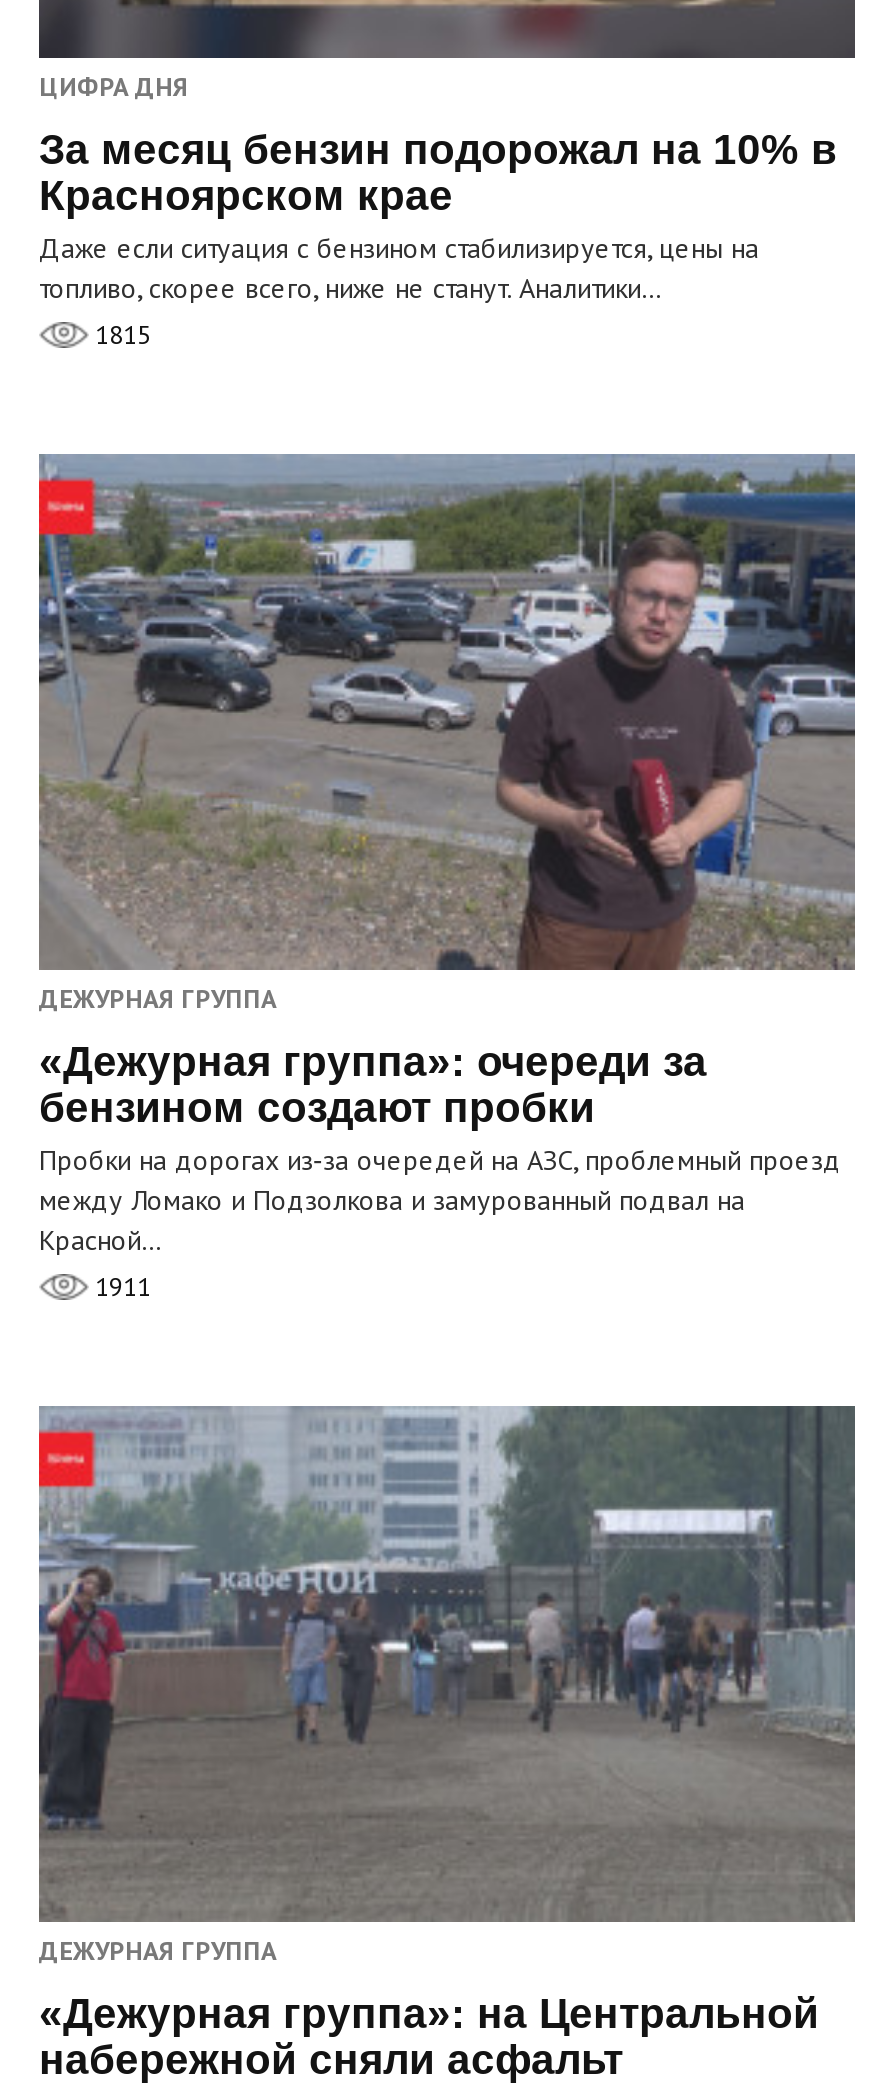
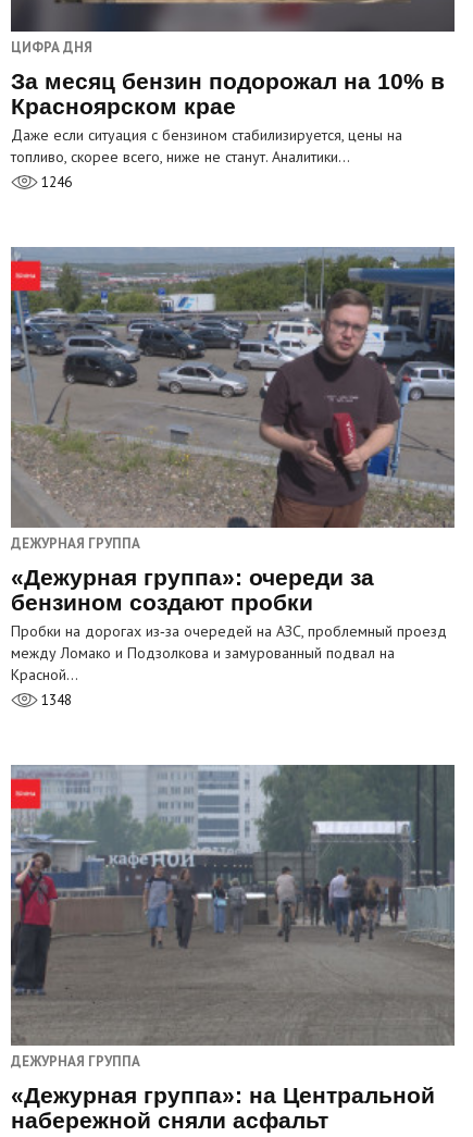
- 1815
+ 1246

- 1911
+ 1348
